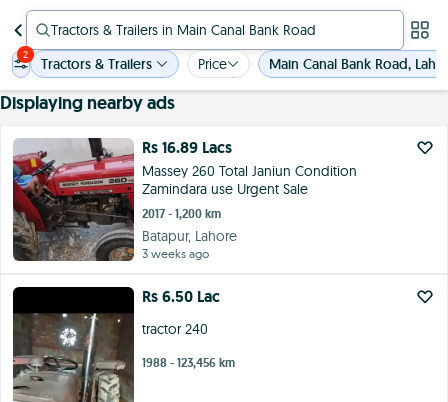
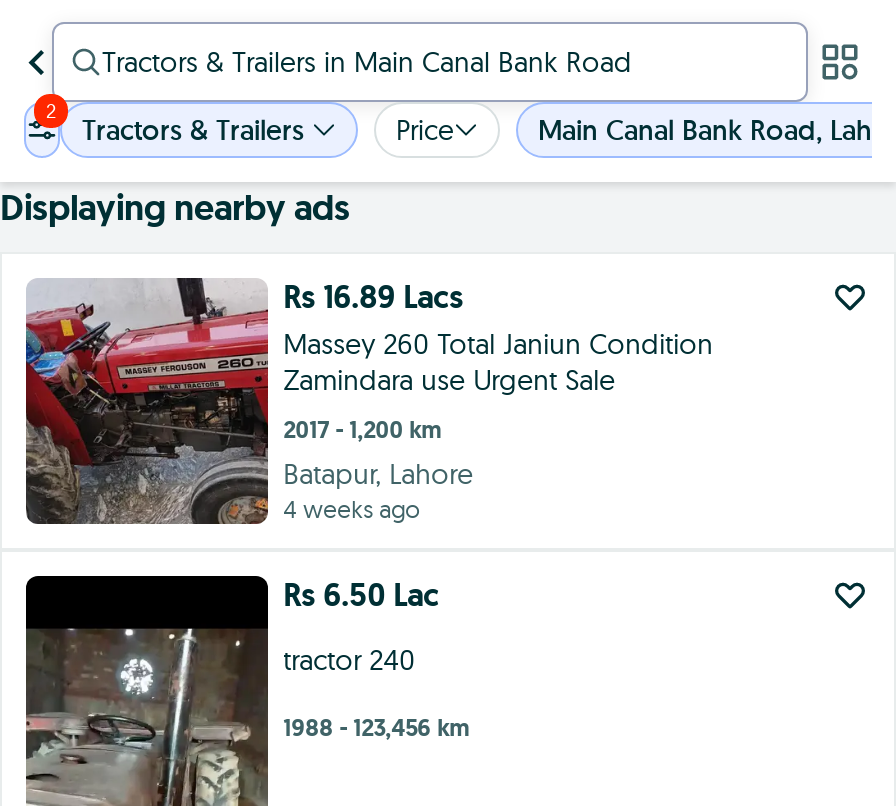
- 3 weeks ago
+ 4 weeks ago
